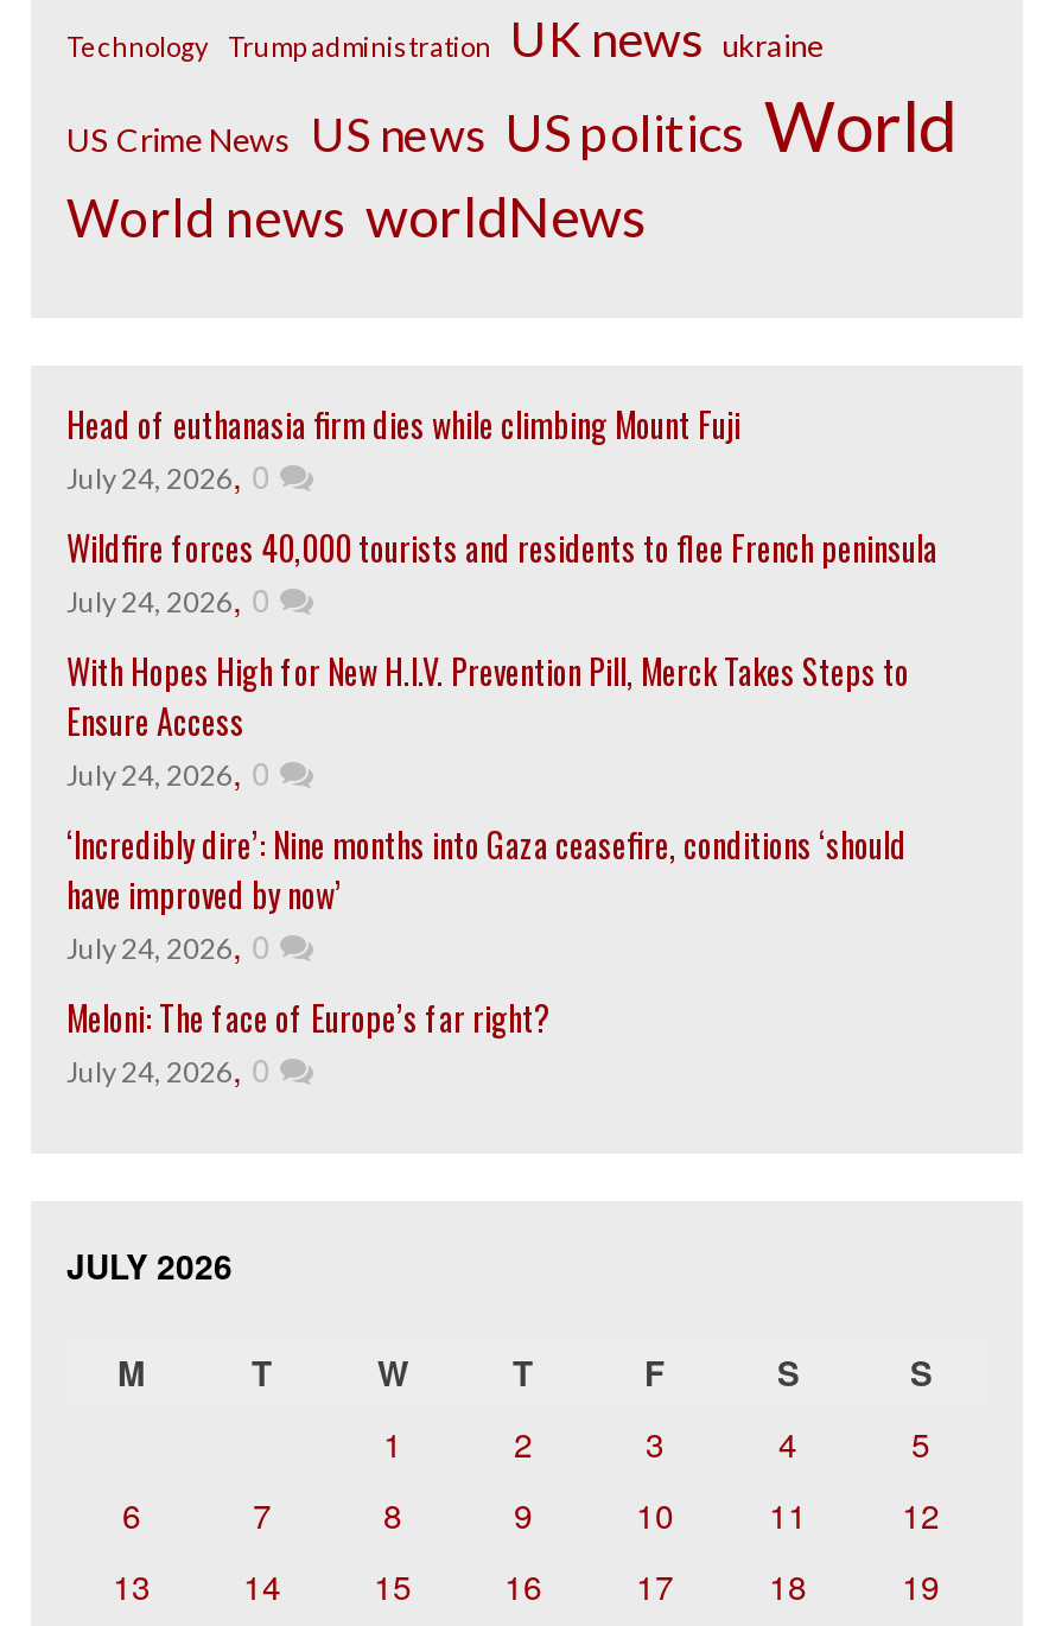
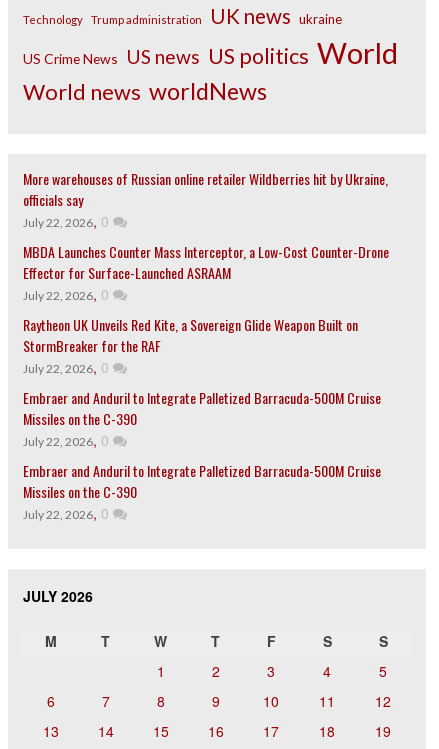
- Head of euthanasia firm dies while climbing Mount Fuji
- July 24, 2026, 0
+ More warehouses of Russian online retailer Wildberries hit by Ukraine,
+ officials say
+ July 22, 2026, 0

- Wildfire forces 40,000 tourists and residents to flee French peninsula
- July 24, 2026, 0
+ MBDA Launches Counter Mass Interceptor, a Low-Cost Counter-Drone
+ Effector for Surface-Launched ASRAAM
+ July 22, 2026, 0

- With Hopes High for New H.I.V. Prevention Pill, Merck Takes Steps to
- Ensure Access
- July 24, 2026, 0
+ Raytheon UK Unveils Red Kite, a Sovereign Glide Weapon Built on
+ StormBreaker for the RAF
+ July 22, 2026, 0

- ‘Incredibly dire’: Nine months into Gaza ceasefire, conditions ‘should
- have improved by now’
- July 24, 2026, 0
+ Embraer and Anduril to Integrate Palletized Barracuda-500M Cruise
+ Missiles on the C-390
+ July 22, 2026, 0

- Meloni: The face of Europe’s far right?
- July 24, 2026, 0
+ Embraer and Anduril to Integrate Palletized Barracuda-500M Cruise
+ Missiles on the C-390
+ July 22, 2026, 0
